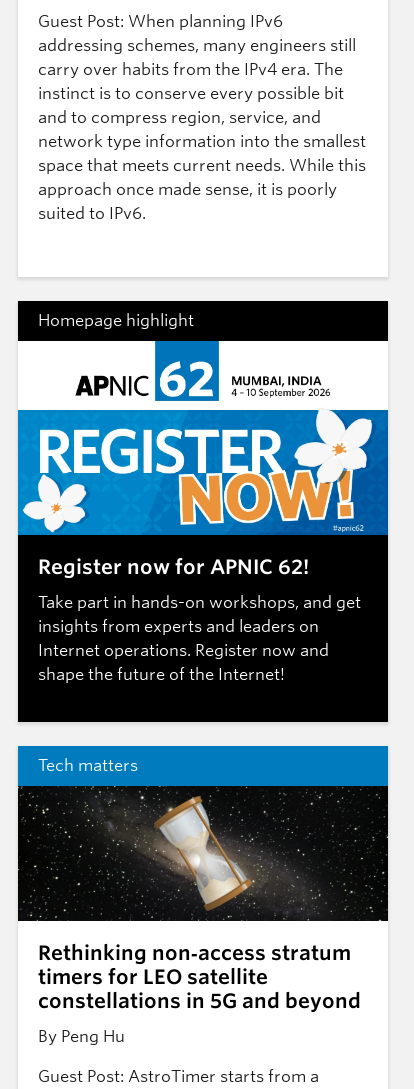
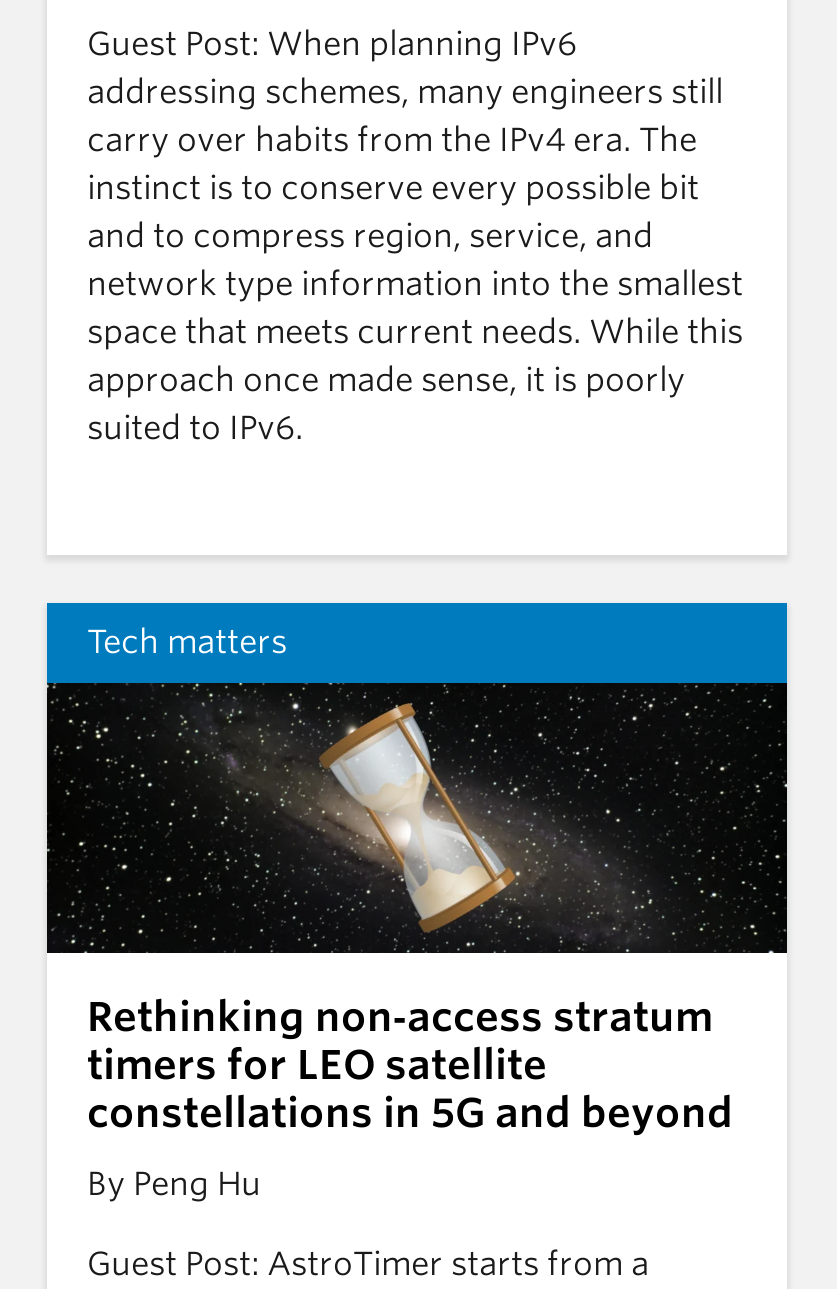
- [image]
- Homepage highlight

- [image]
- Register now for APNIC 62!
- Take part in hands-on workshops, and get
- insights from experts and leaders on
- Internet operations. Register now and
- shape the future of the Internet!
